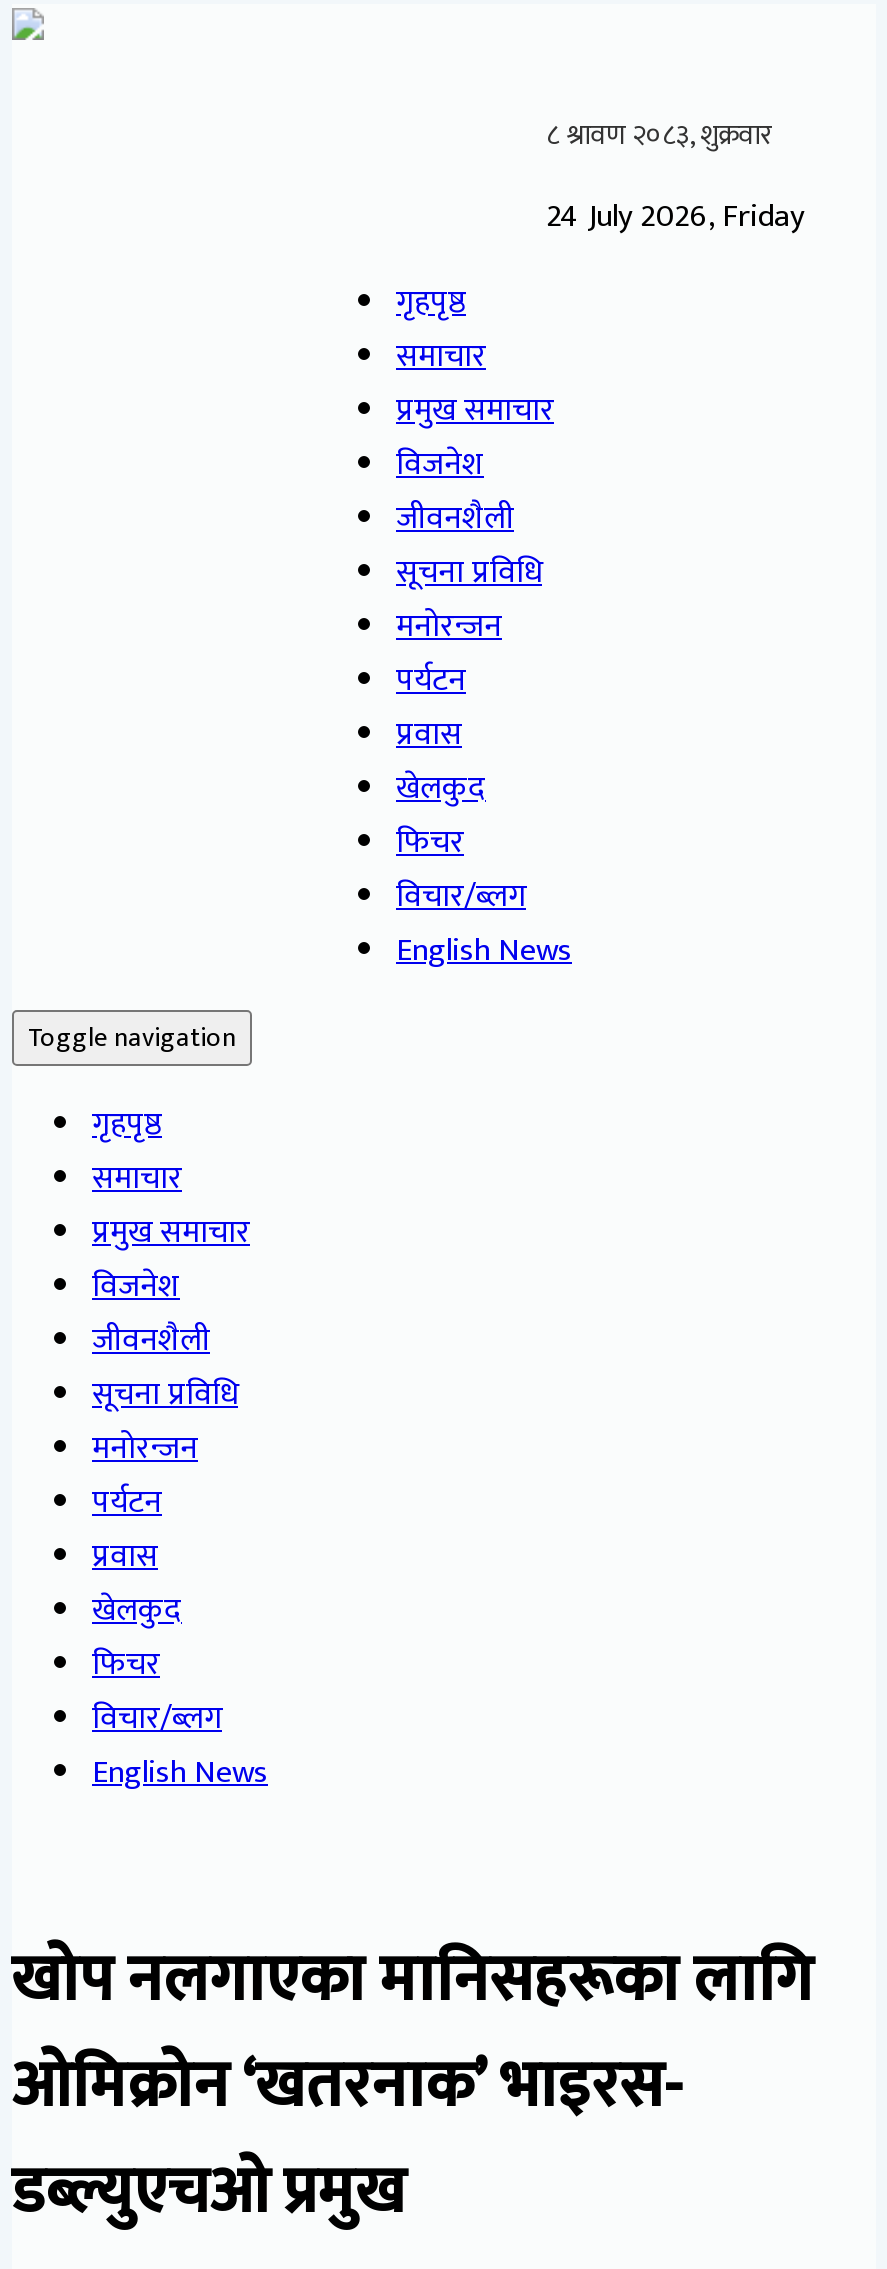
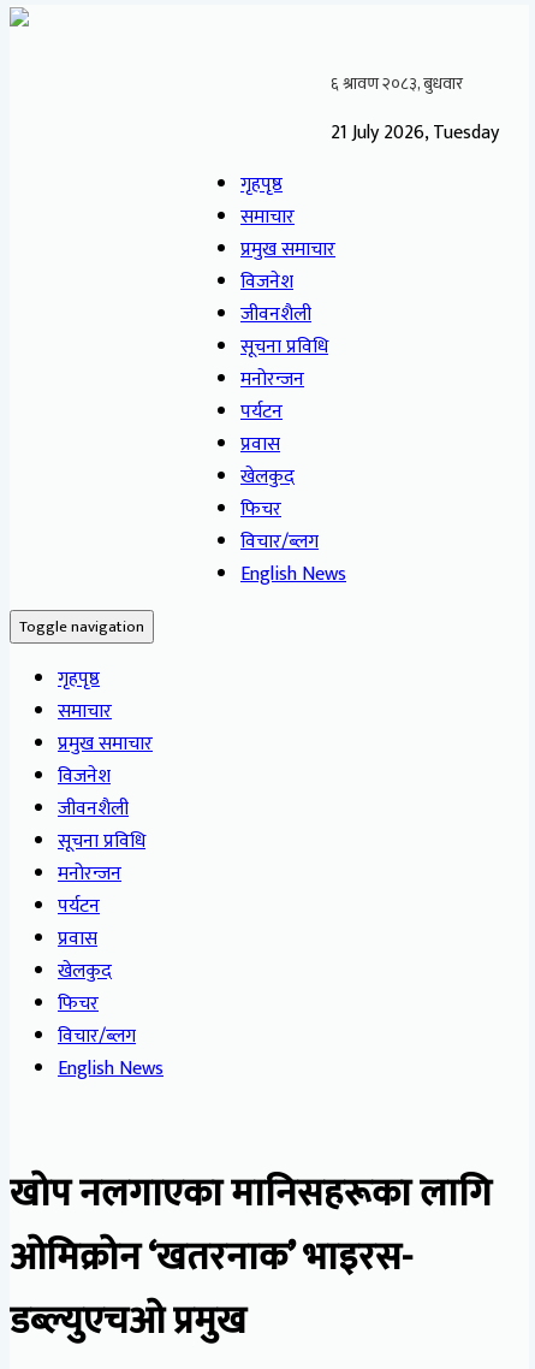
- 24 July 2026, Friday
+ 21 July 2026, Tuesday
